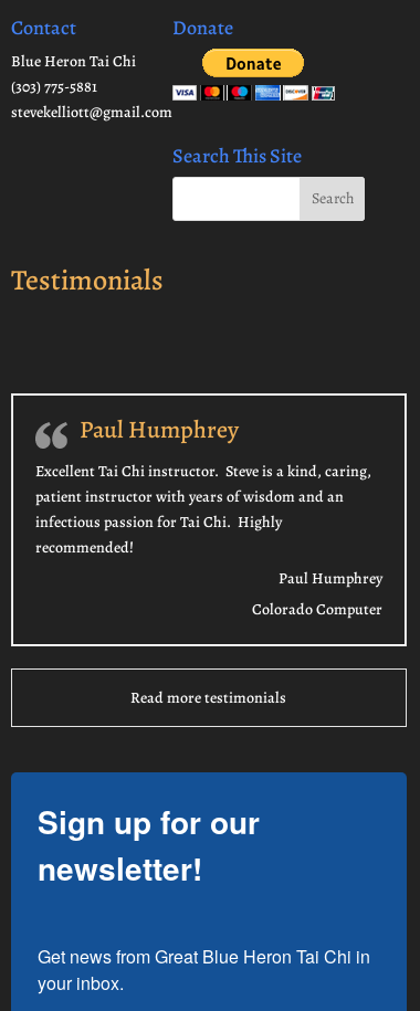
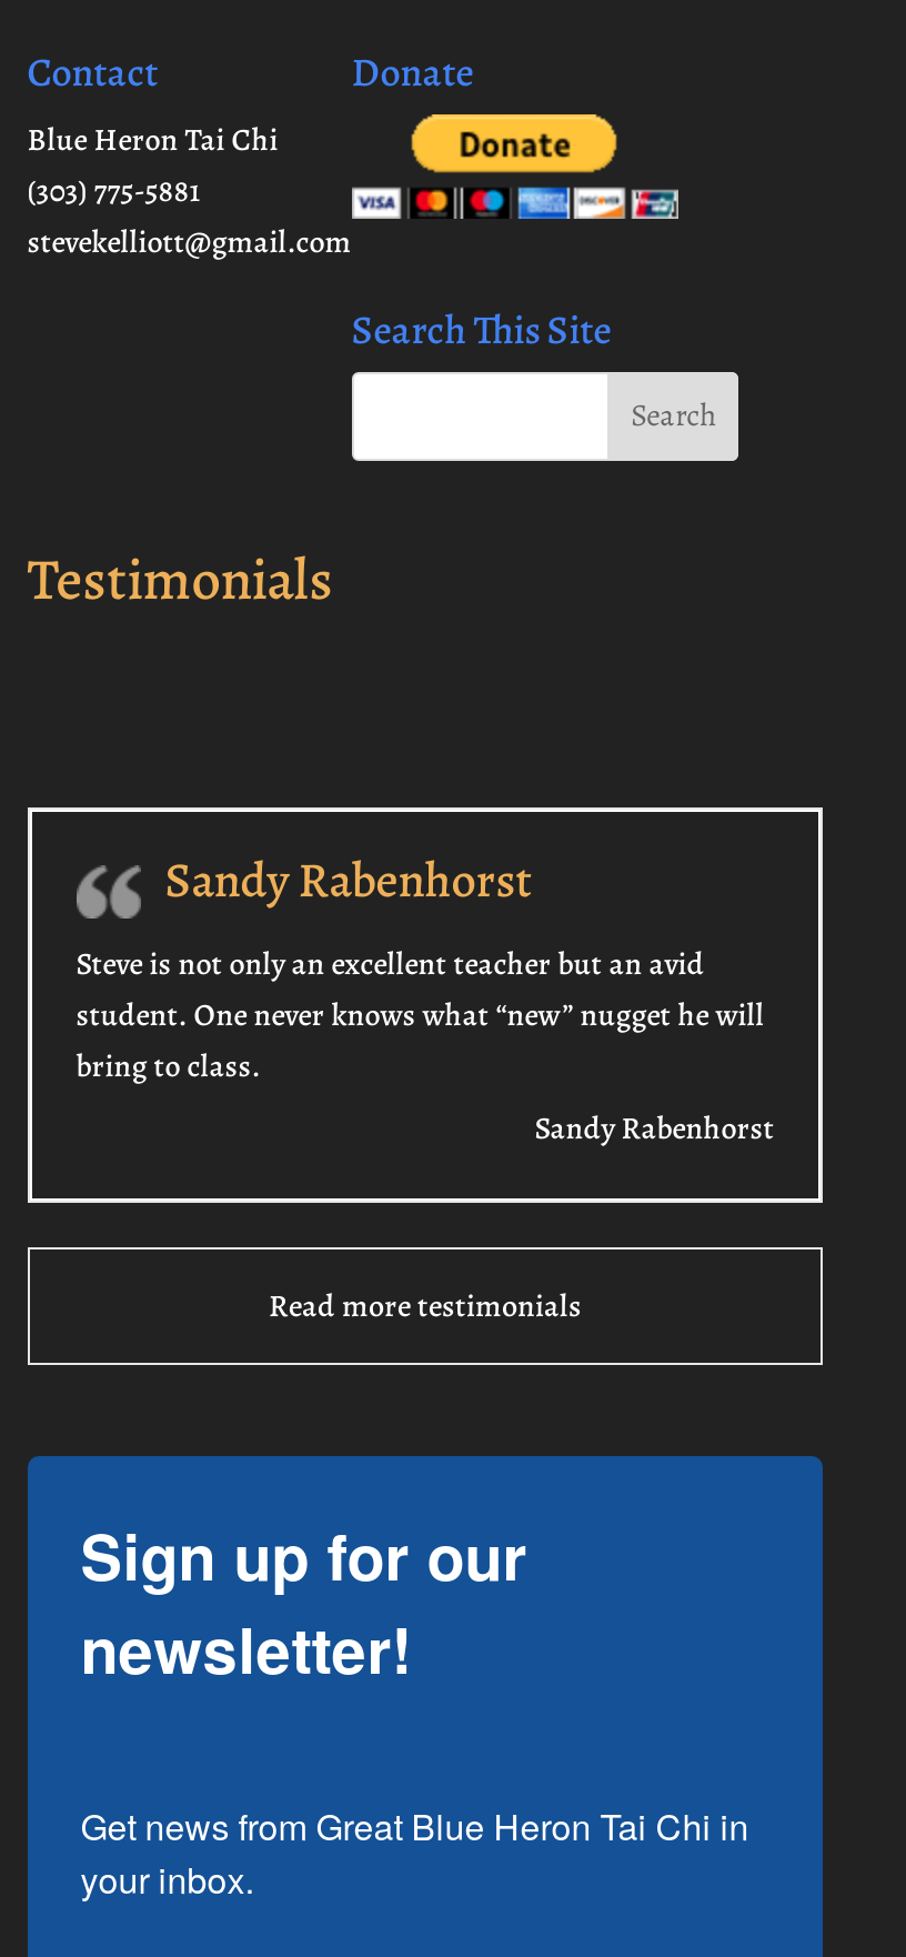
- Paul Humphrey
- Excellent Tai Chi instructor. Steve is a kind, caring,
- patient instructor with years of wisdom and an
- infectious passion for Tai Chi. Highly
- recommended!
- Paul Humphrey
- Colorado Computer
+ Sandy Rabenhorst
+ Steve is not only an excellent teacher but an avid
+ student. One never knows what “new” nugget he will
+ bring to class.
+ Sandy Rabenhorst
